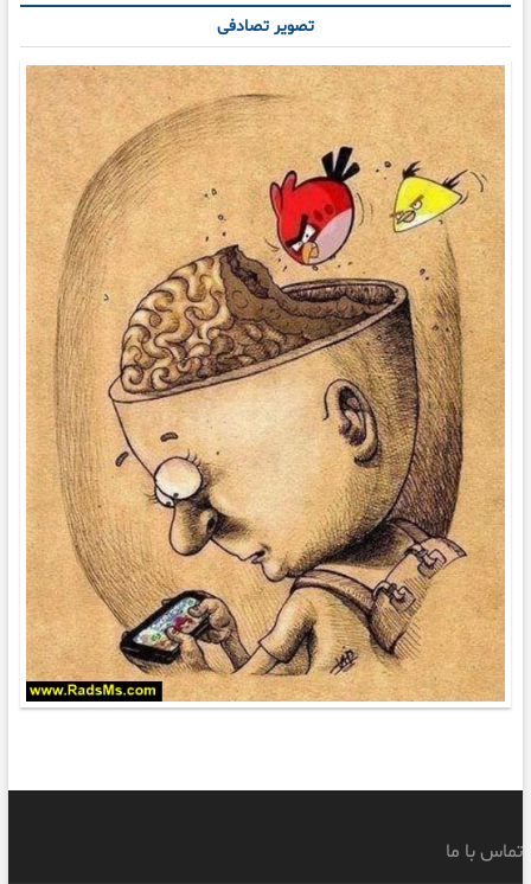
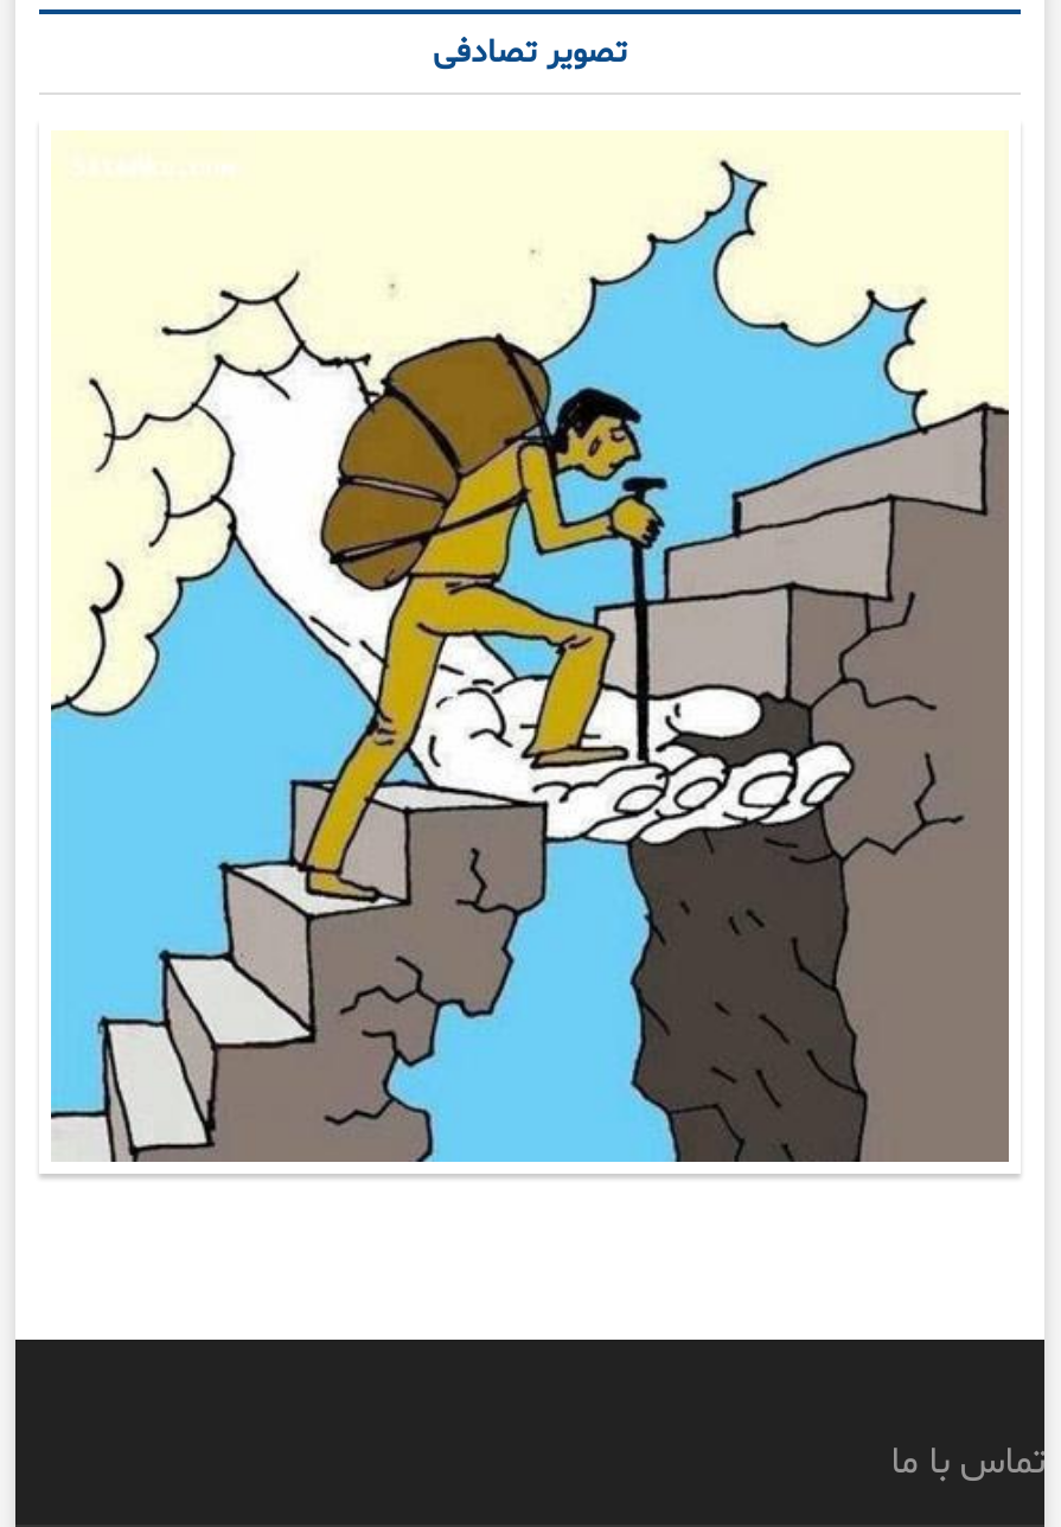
- [image]
+ [image]
